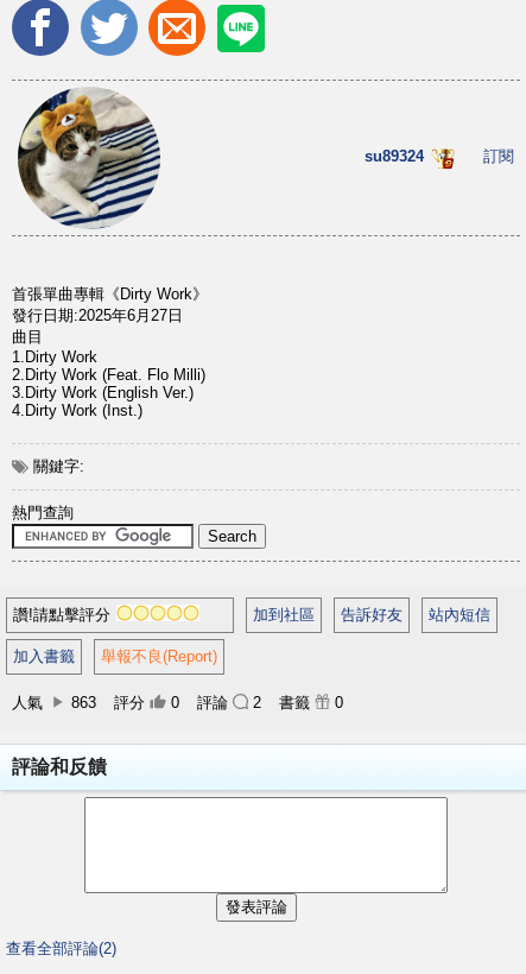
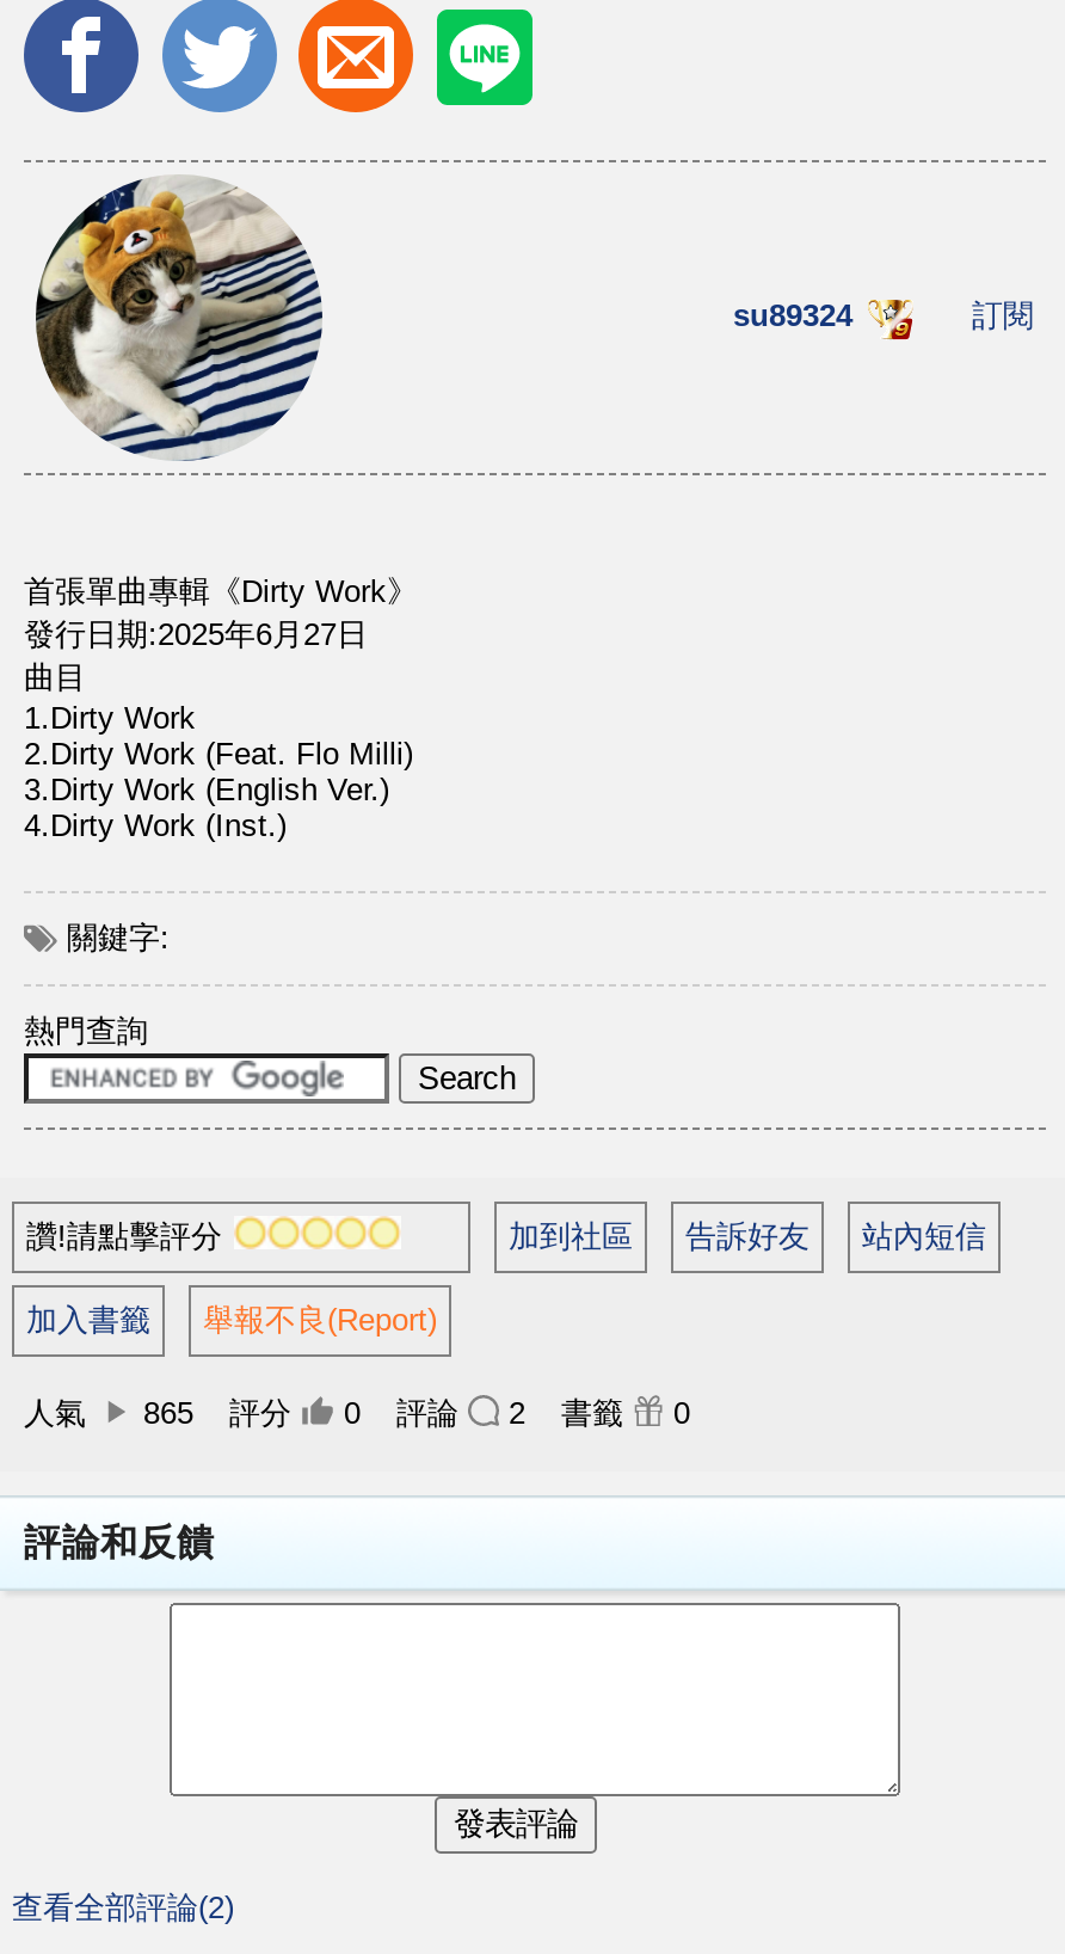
- 人氣 863 評分 0 評論 2 書籤 0
+ 人氣 865 評分 0 評論 2 書籤 0
